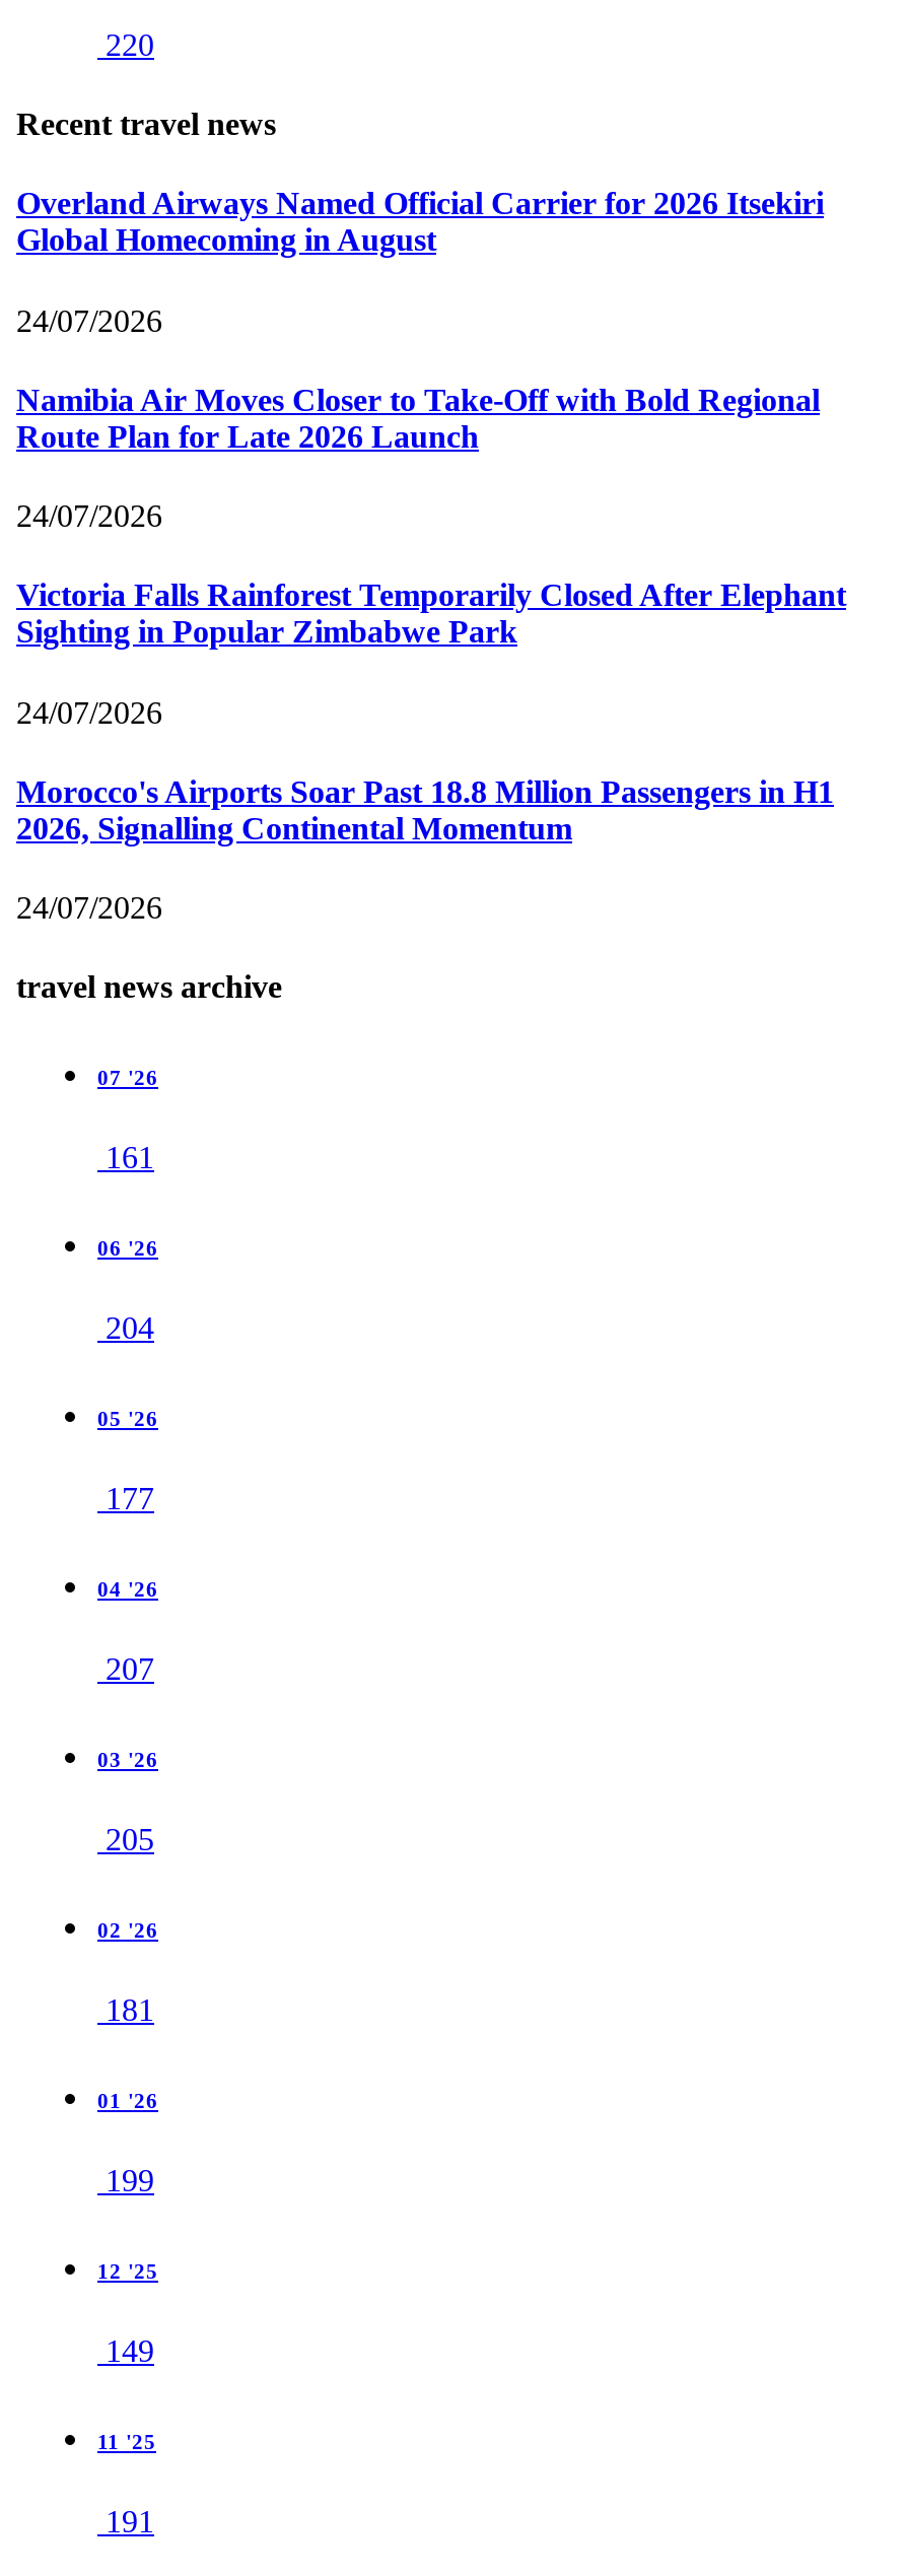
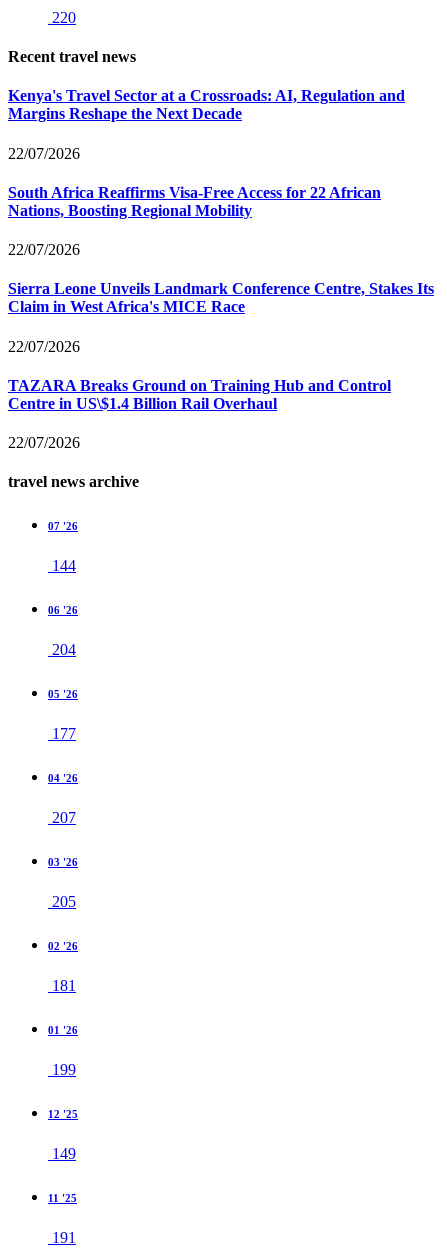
- Overland Airways Named Official Carrier for 2026 Itsekiri
- Global Homecoming in August
+ Kenya's Travel Sector at a Crossroads: AI, Regulation and
+ Margins Reshape the Next Decade

- 24/07/2026
+ 22/07/2026

- Namibia Air Moves Closer to Take-Off with Bold Regional
- Route Plan for Late 2026 Launch
+ South Africa Reaffirms Visa-Free Access for 22 African
+ Nations, Boosting Regional Mobility

- 24/07/2026
+ 22/07/2026

- Victoria Falls Rainforest Temporarily Closed After Elephant
- Sighting in Popular Zimbabwe Park
+ Sierra Leone Unveils Landmark Conference Centre, Stakes Its
+ Claim in West Africa's MICE Race

- 24/07/2026
+ 22/07/2026

- Morocco's Airports Soar Past 18.8 Million Passengers in H1
- 2026, Signalling Continental Momentum
+ TAZARA Breaks Ground on Training Hub and Control
+ Centre in US\$1.4 Billion Rail Overhaul

- 24/07/2026
+ 22/07/2026

- 161
+ 144
